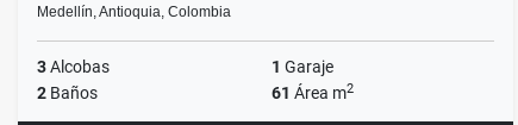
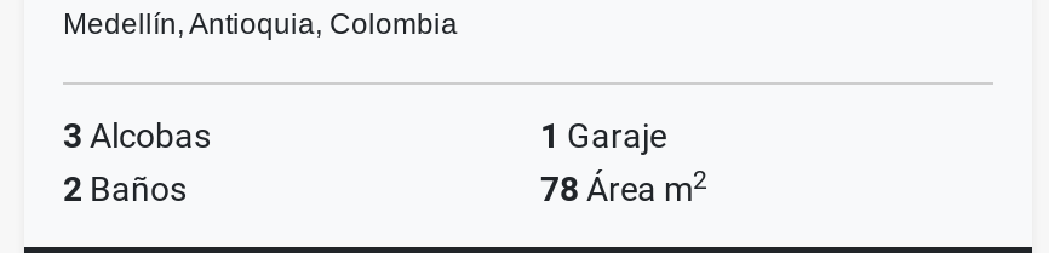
- 61 Área m2
+ 78 Área m2
